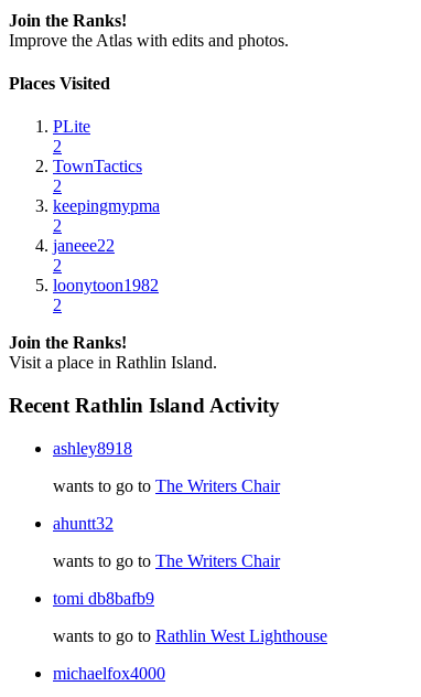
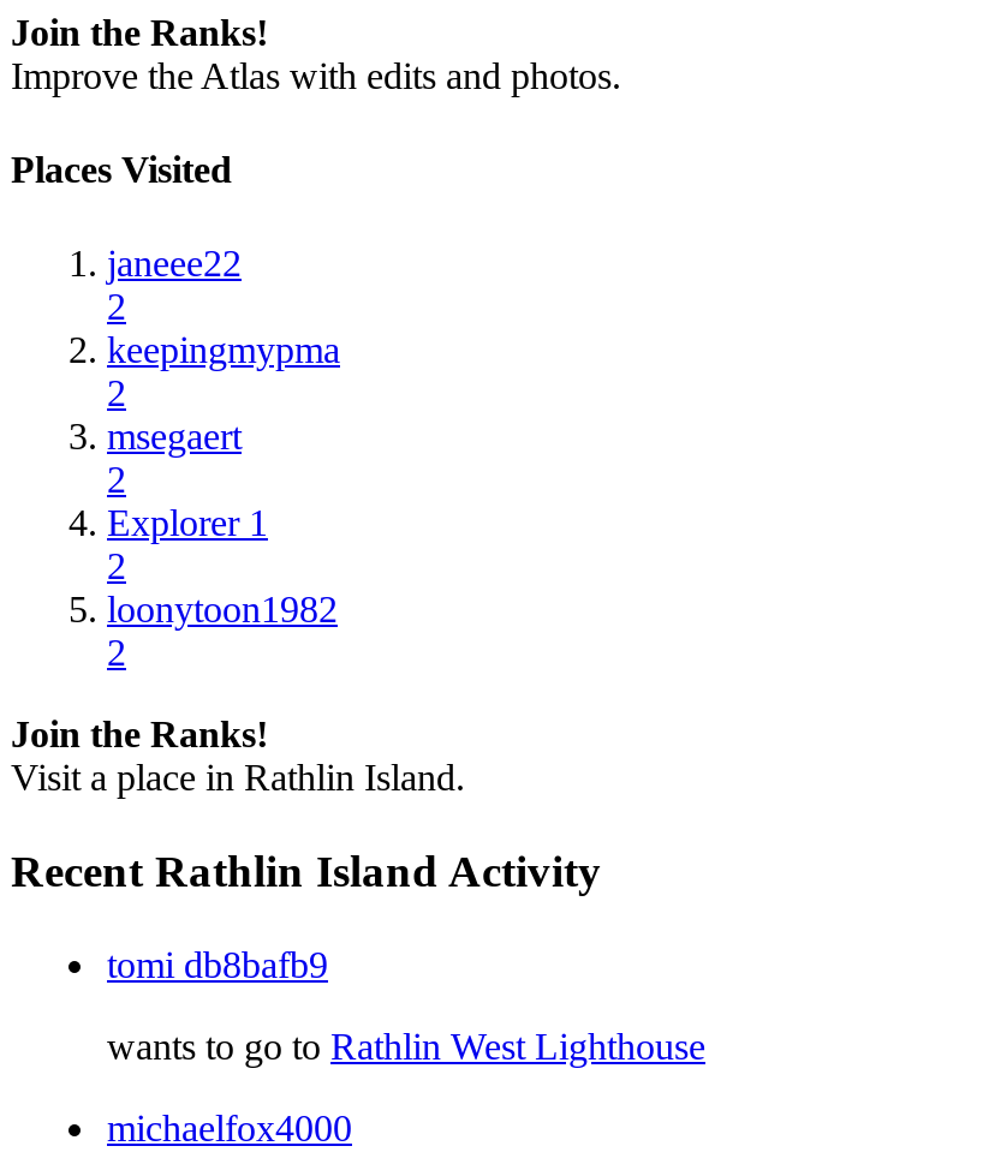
- PLite
- 2
- TownTactics
+ janeee22

- janeee22
+ msegaert
+ 2
+ Explorer 1

- ashley8918
- wants to go to The Writers Chair
- ahuntt32
- wants to go to The Writers Chair
